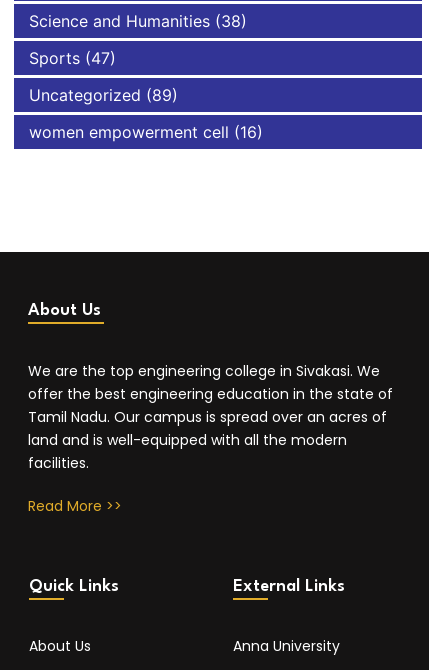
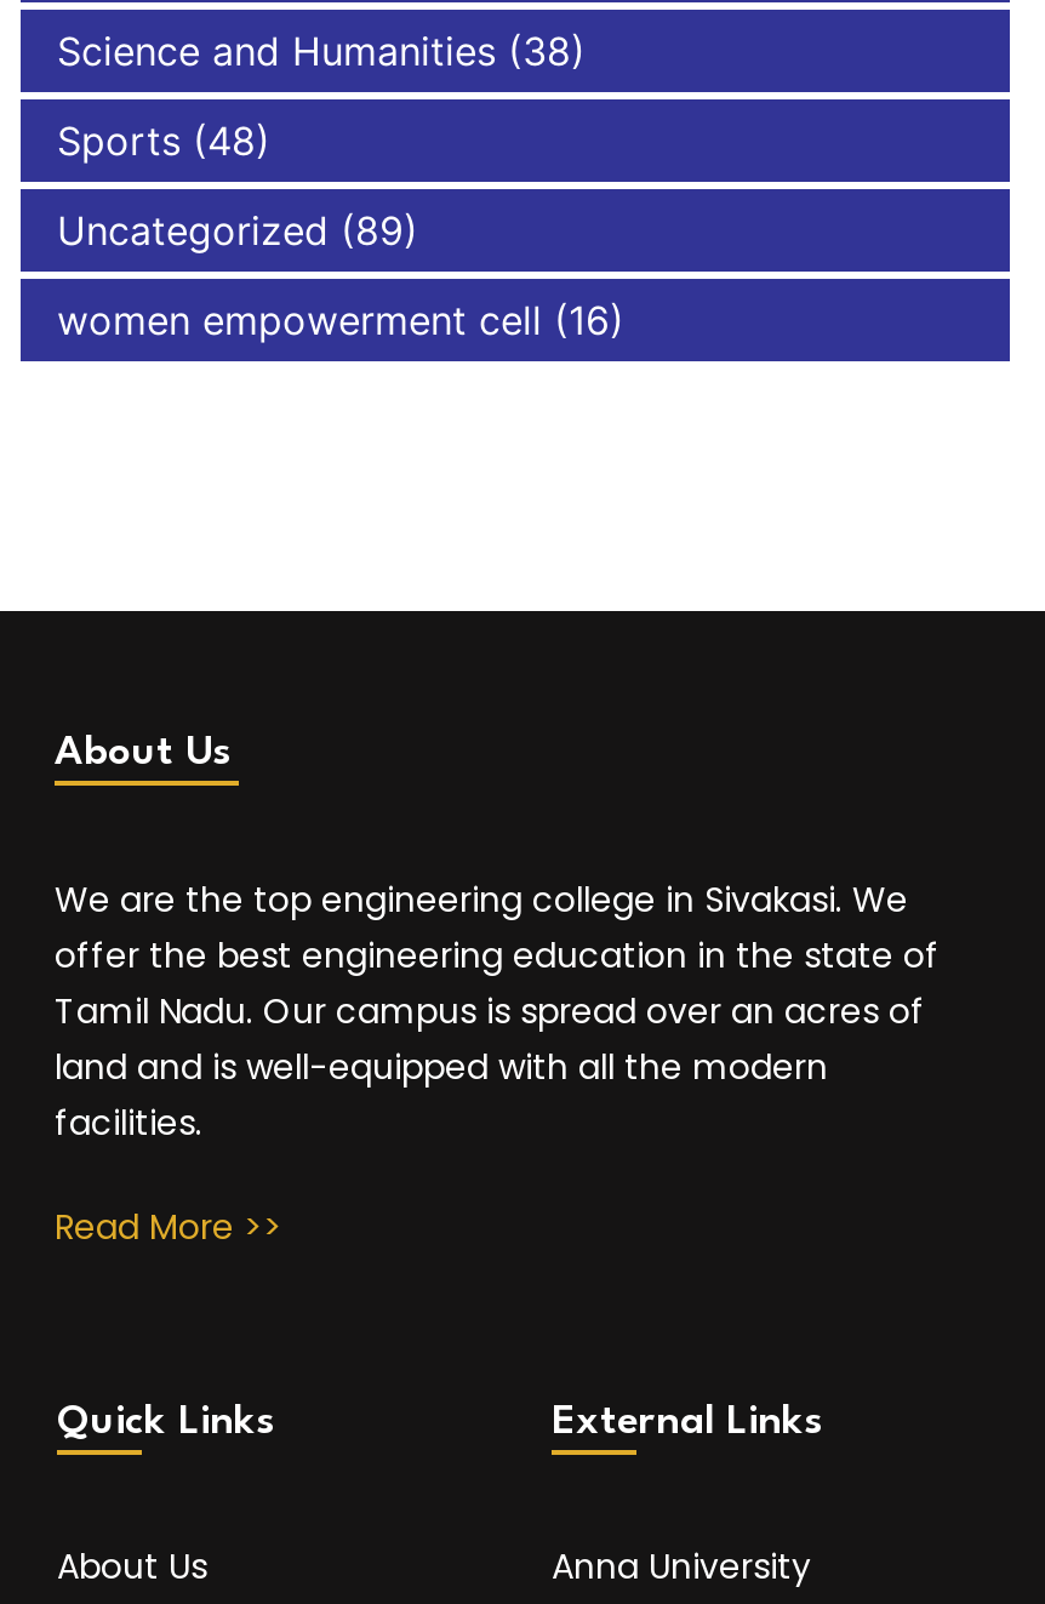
- Sports (47)
+ Sports (48)
